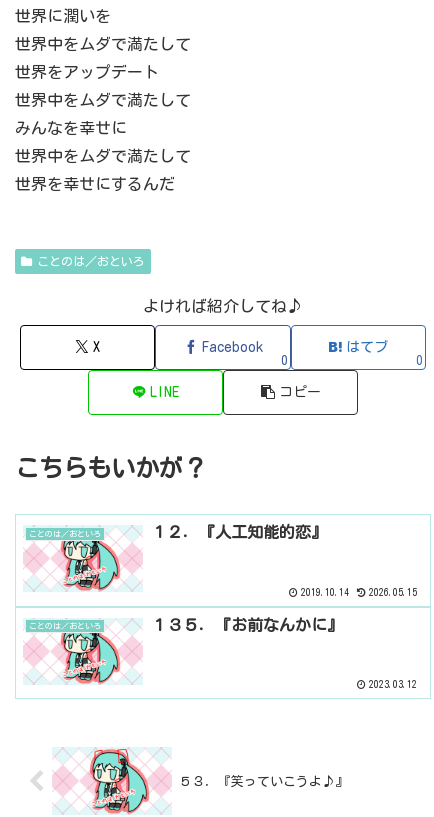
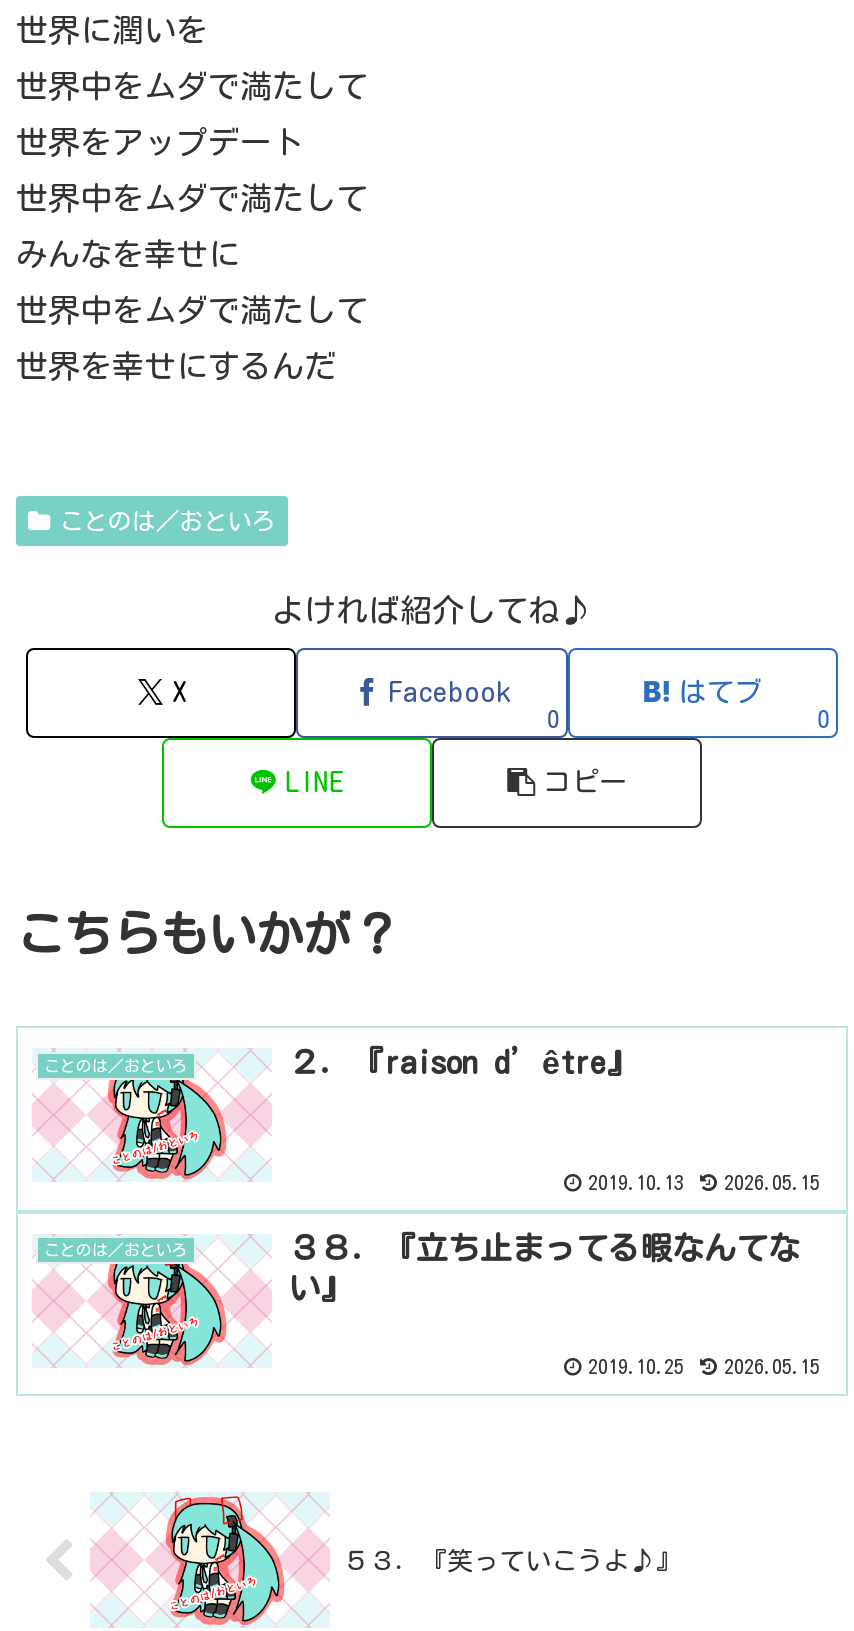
- １２．『人工知能的恋』
+ ２．『raison d’être』

- 2019.10.14 2026.05.15
+ 2019.10.13 2026.05.15

- １３５．『お前なんかに』
+ ３８．『立ち止まってる暇なんてな
+ い』

- 2023.03.12
+ 2019.10.25
+ 2026.05.15
